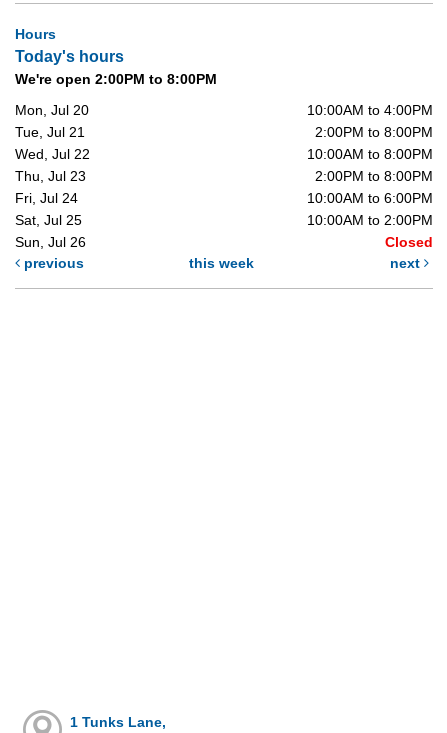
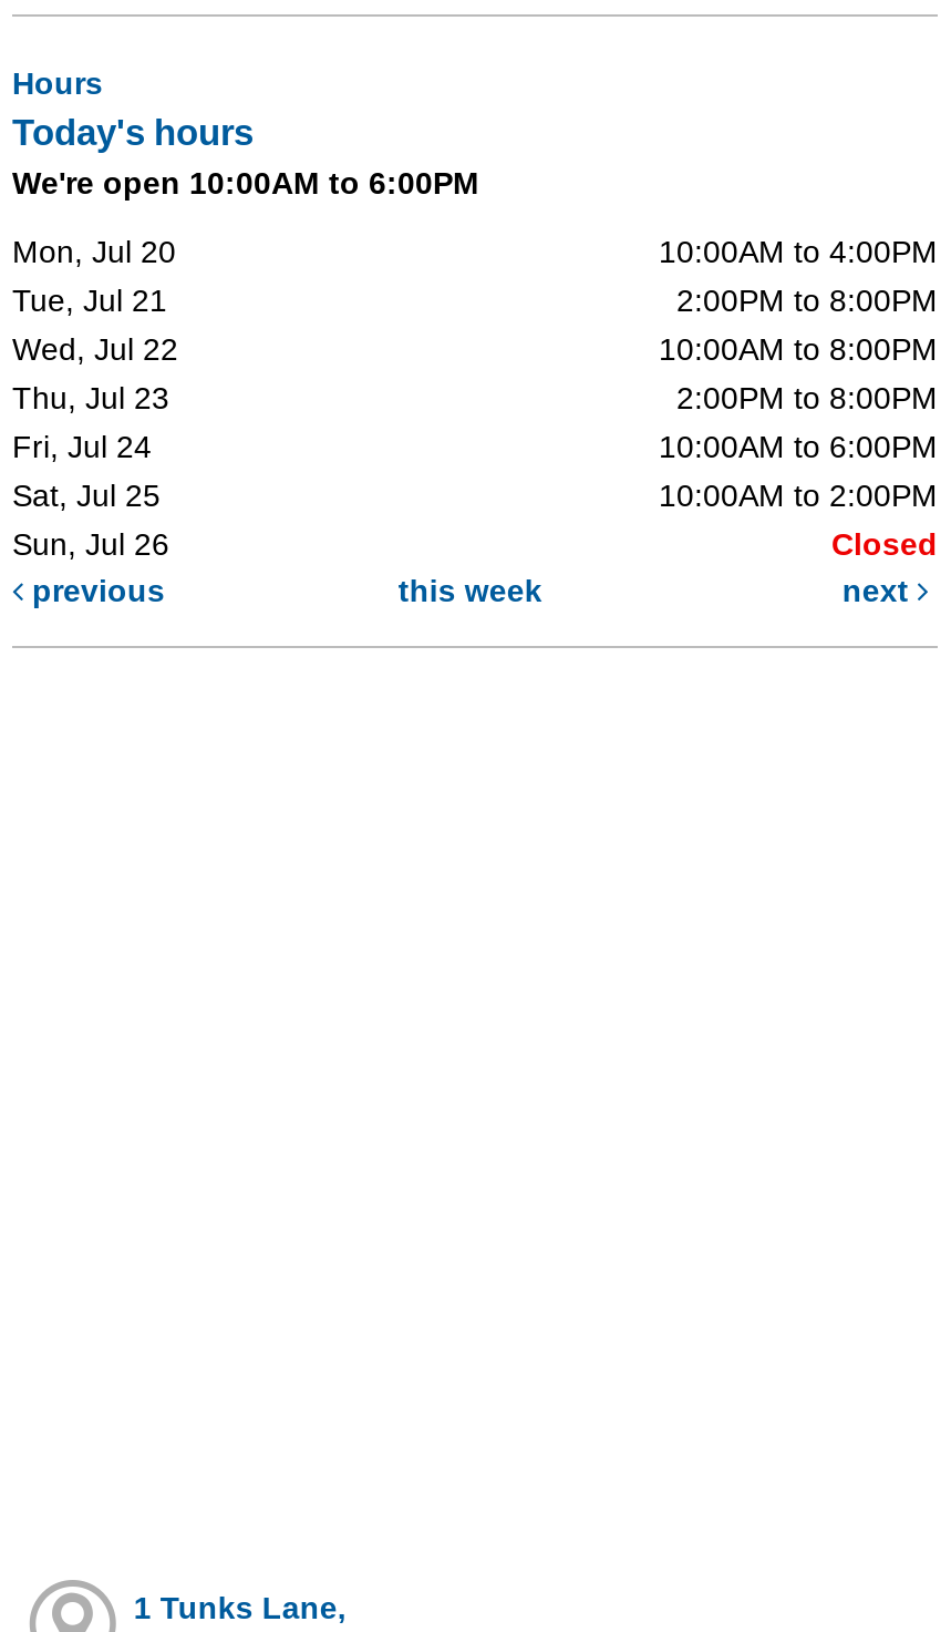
- We're open 2:00PM to 8:00PM
+ We're open 10:00AM to 6:00PM
